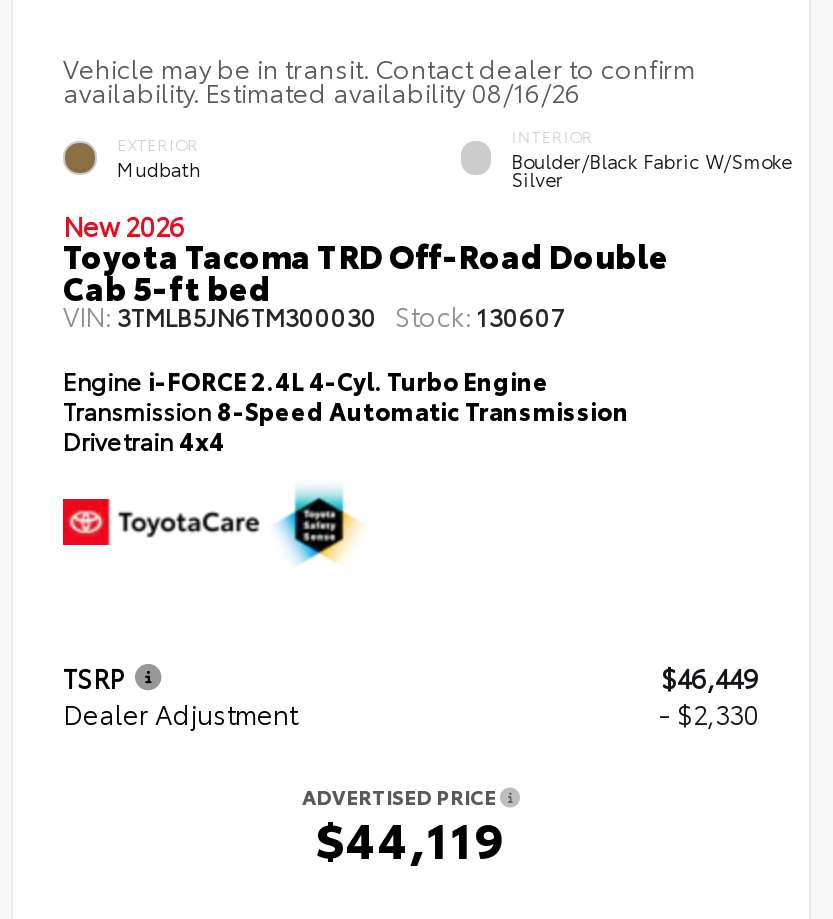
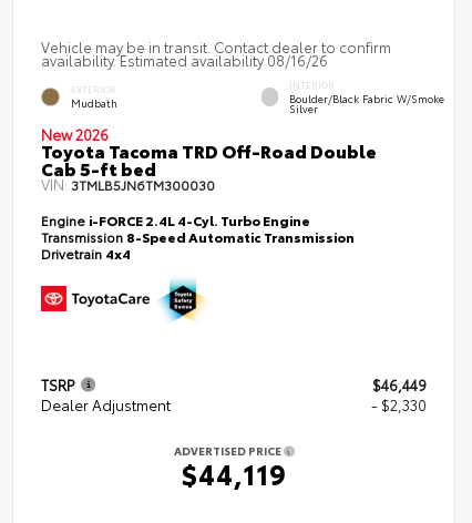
- VIN:3TMLB5JN6TM300030 Stock: 130607
+ VIN:3TMLB5JN6TM300030
